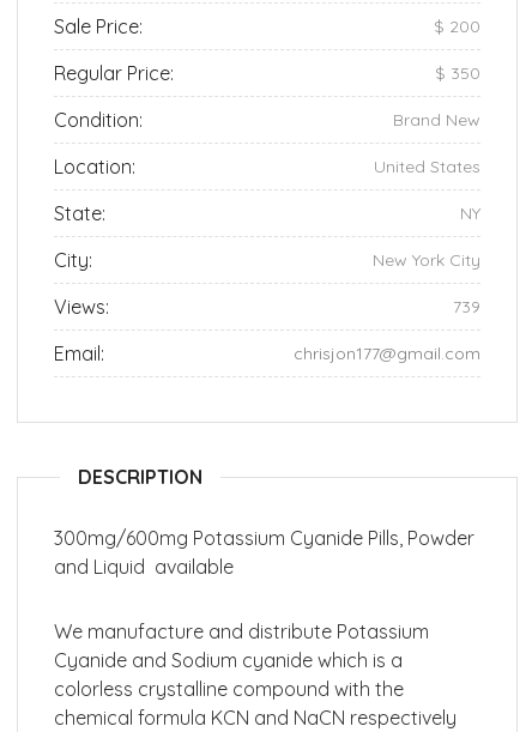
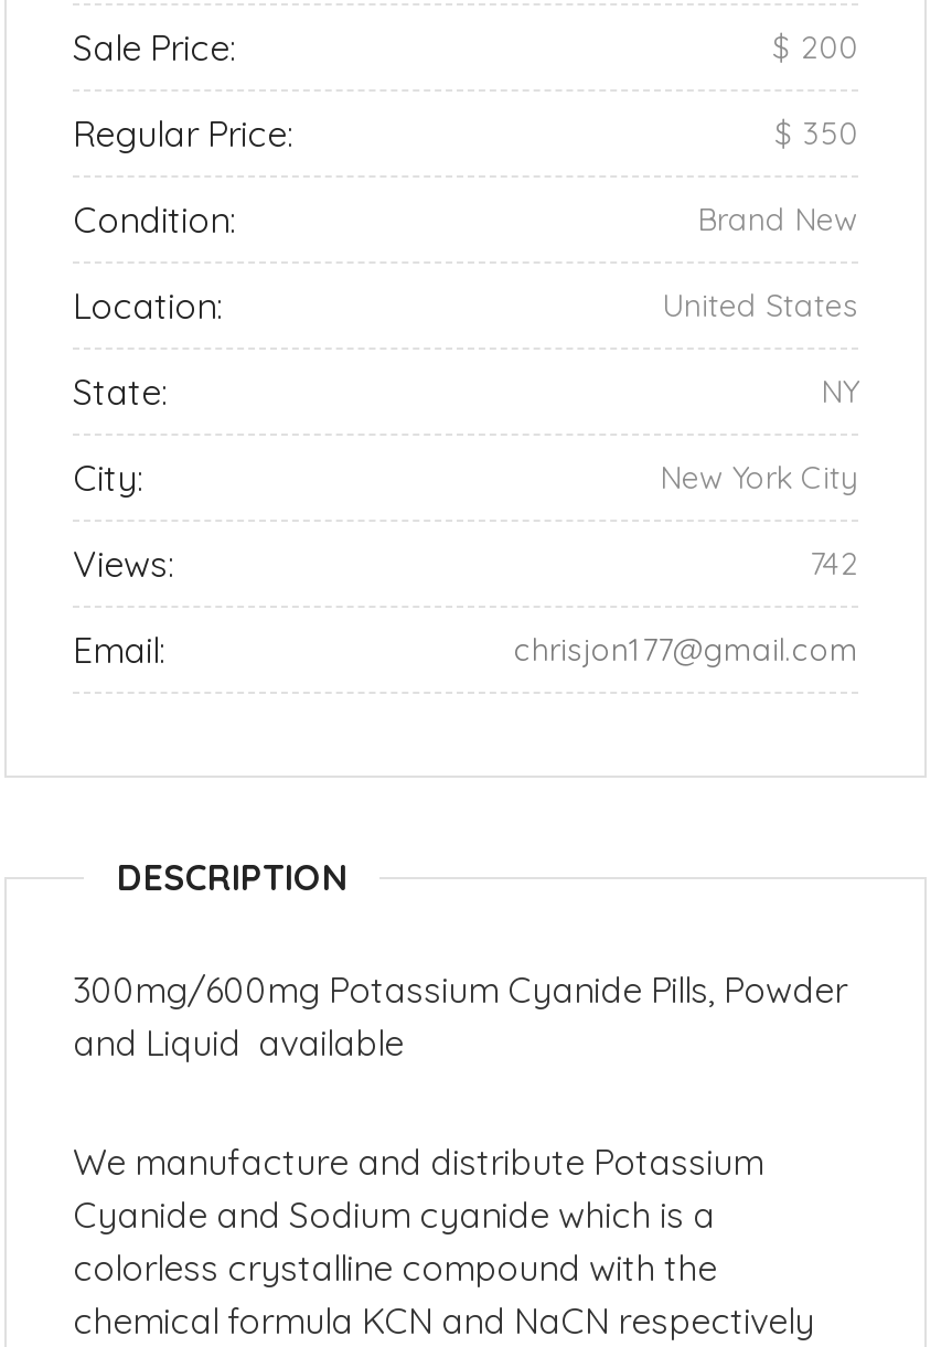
- 739
+ 742
